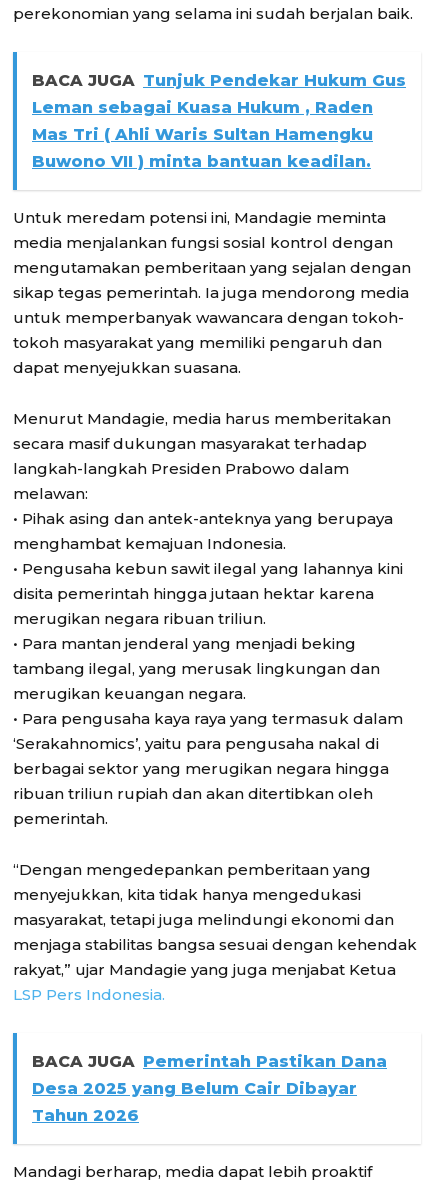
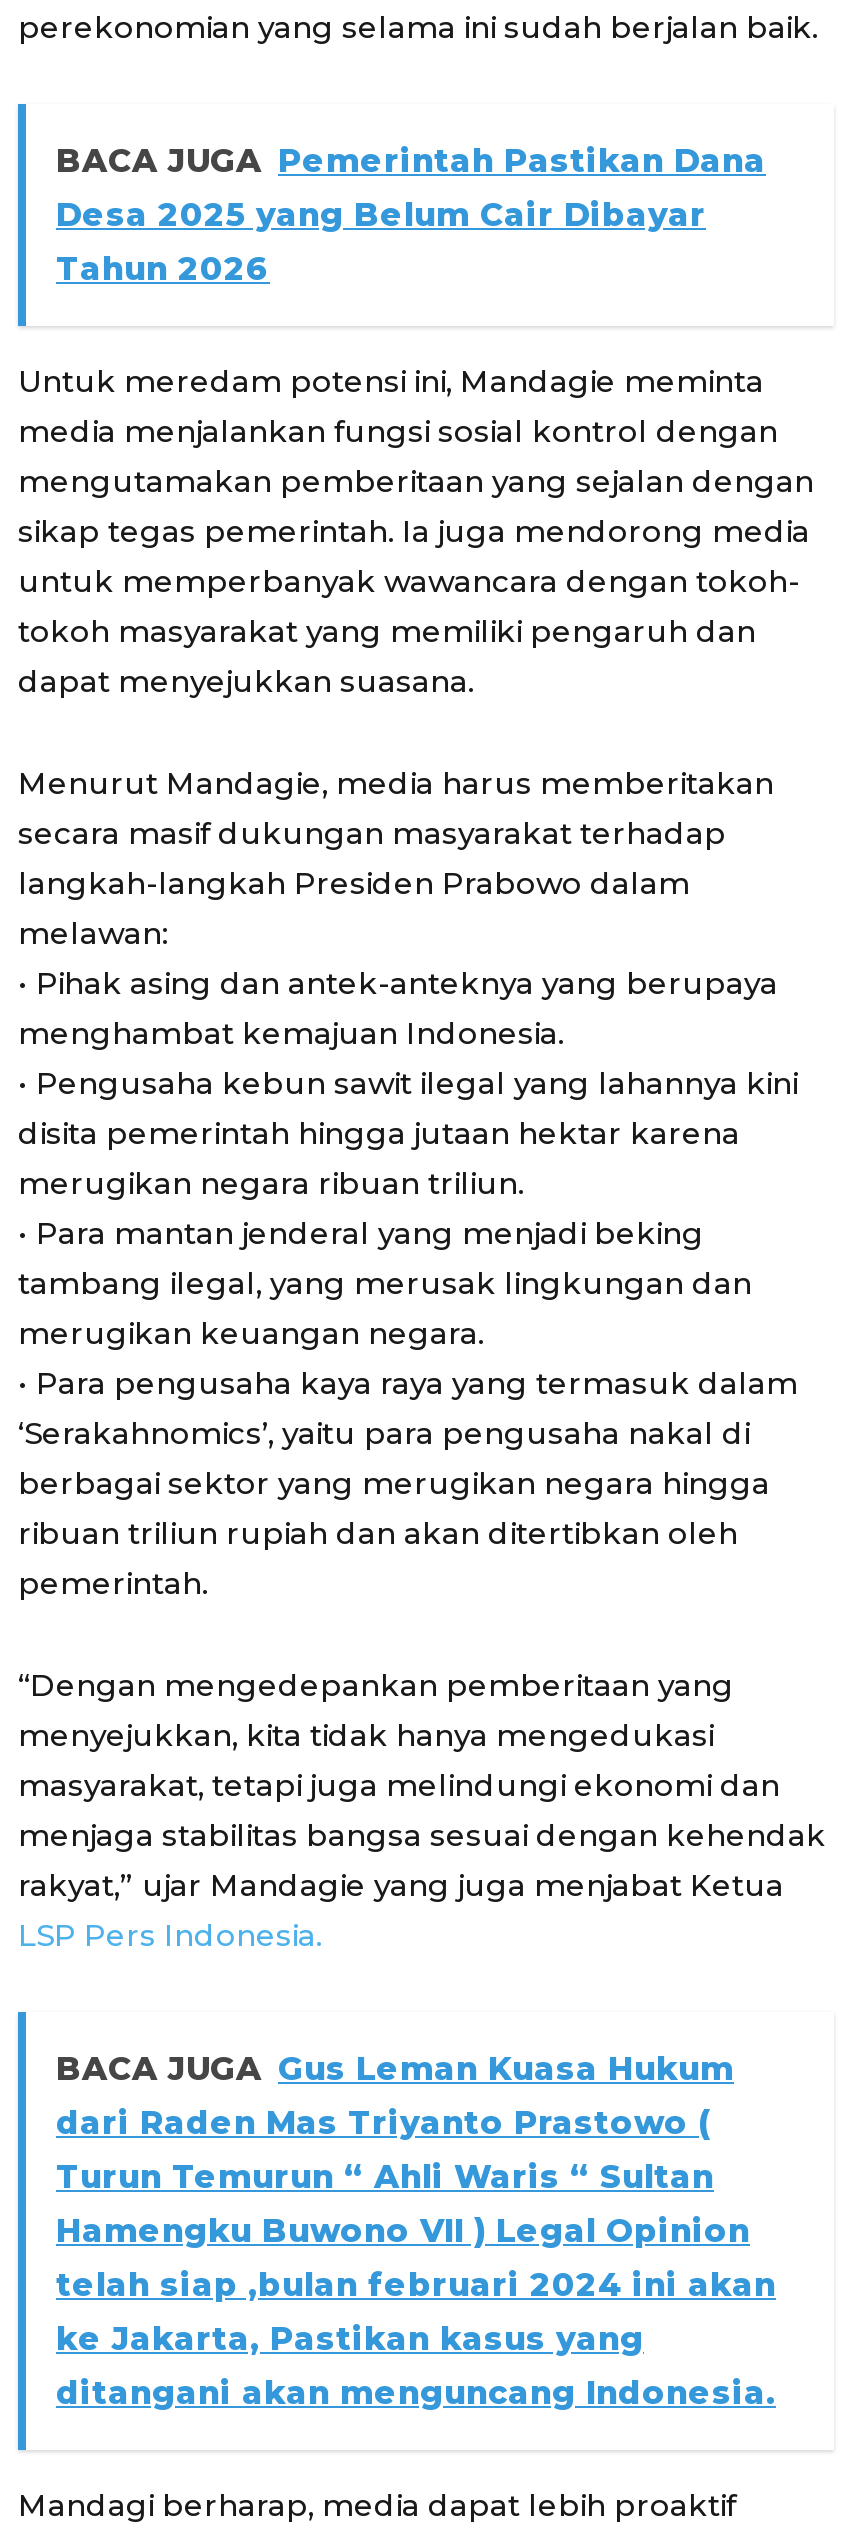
- BACA JUGA Tunjuk Pendekar Hukum Gus
- Leman sebagai Kuasa Hukum , Raden
- Mas Tri ( Ahli Waris Sultan Hamengku
- Buwono VII ) minta bantuan keadilan.

moved up: Untuk meredam potensi ini, Mandagie meminta | media menjalankan fungsi sosial kontrol dengan | mengutamakan pemberitaan yang sejalan dengan | ... | rakyat,” ujar Mandagie yang juga menjabat Ketua | LSP Pers Indonesia.

+ BACA JUGA Gus Leman Kuasa Hukum
+ dari Raden Mas Triyanto Prastowo (
+ Turun Temurun “ Ahli Waris “ Sultan
+ Hamengku Buwono VII ) Legal Opinion
+ telah siap ,bulan februari 2024 ini akan
+ ke Jakarta, Pastikan kasus yang
+ ditangani akan menguncang Indonesia.

moved up: BACA JUGA Pemerintah Pastikan Dana | Desa 2025 yang Belum Cair Dibayar | Tahun 2026
